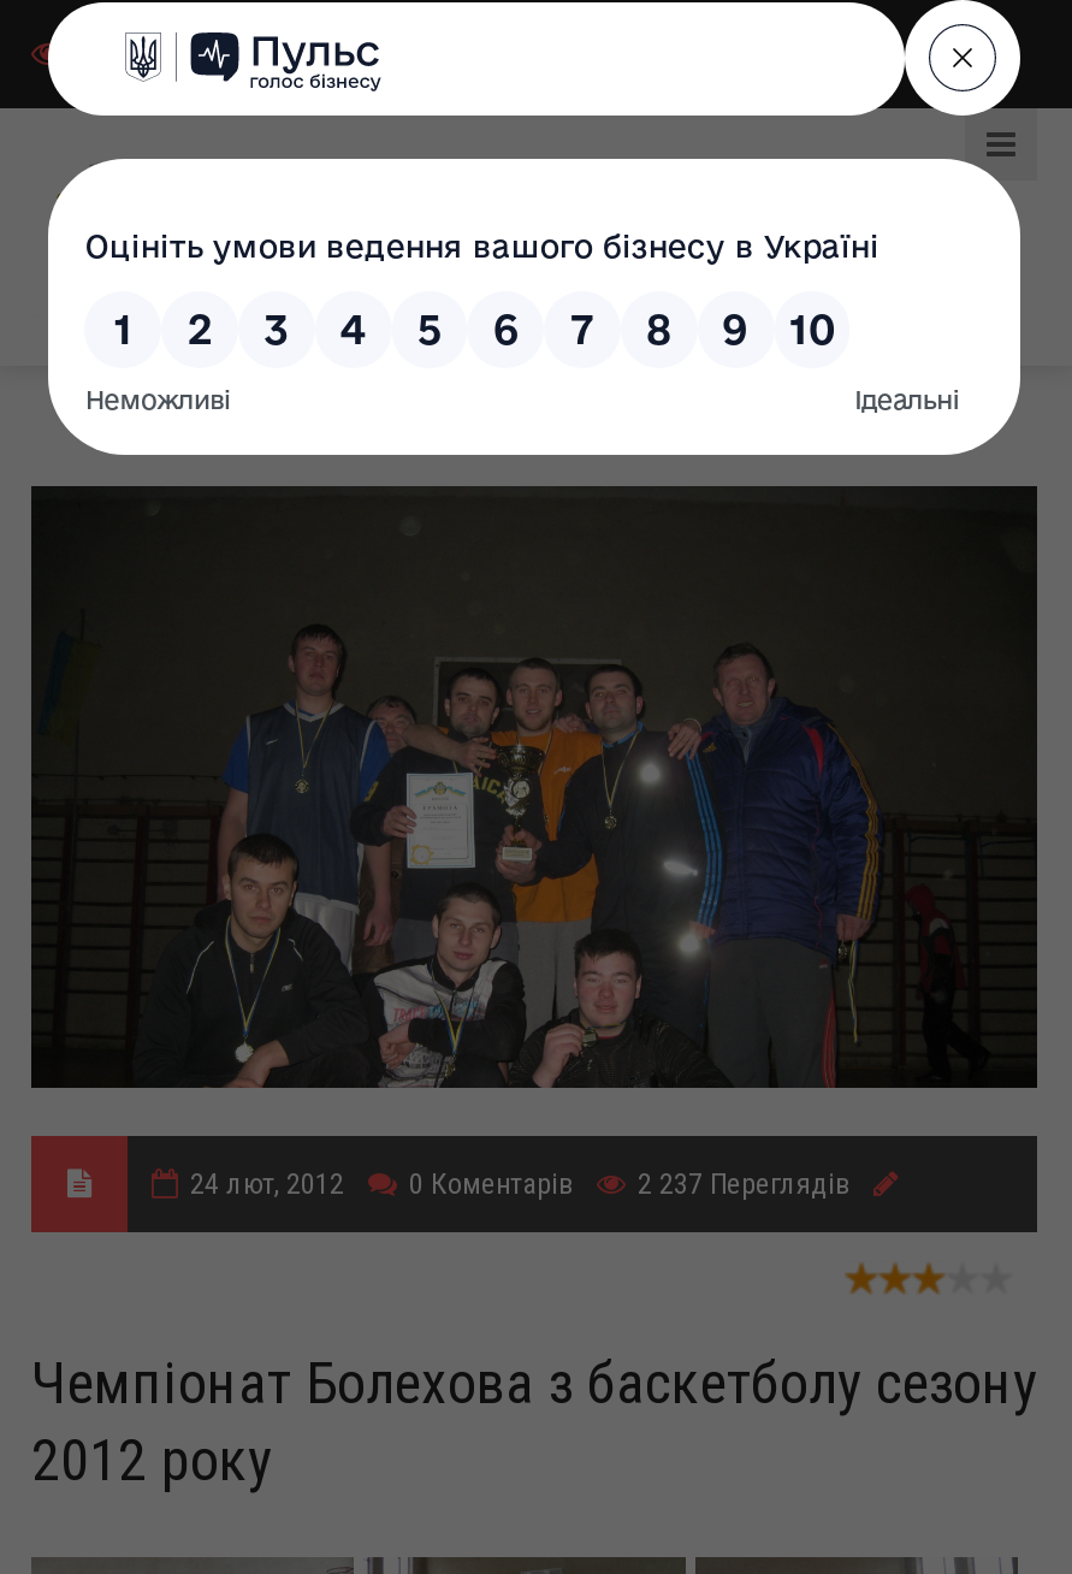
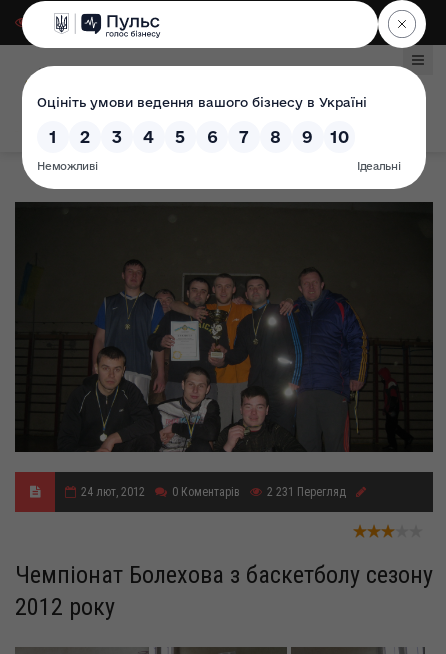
- 24 лют, 2012 0 Коментарів 2 237 Переглядів
+ 24 лют, 2012 0 Коментарів 2 231 Перегляд
